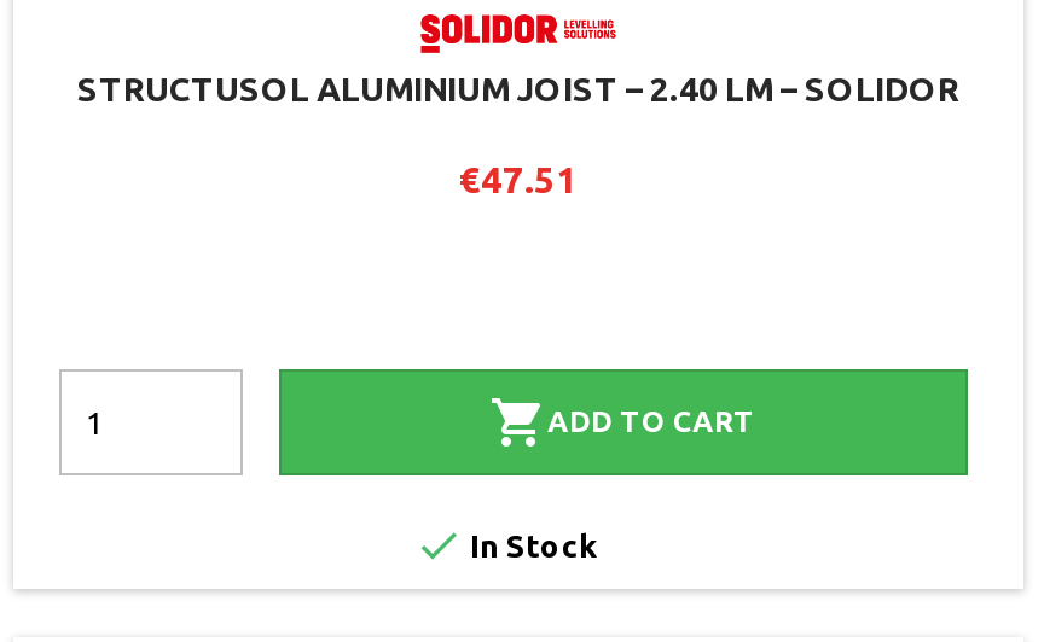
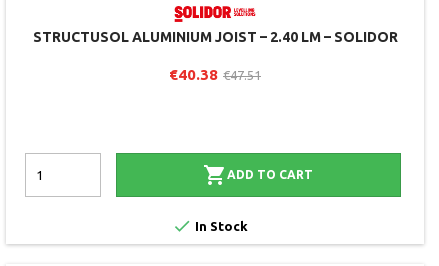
- €47.51
+ €40.38 €47.51
